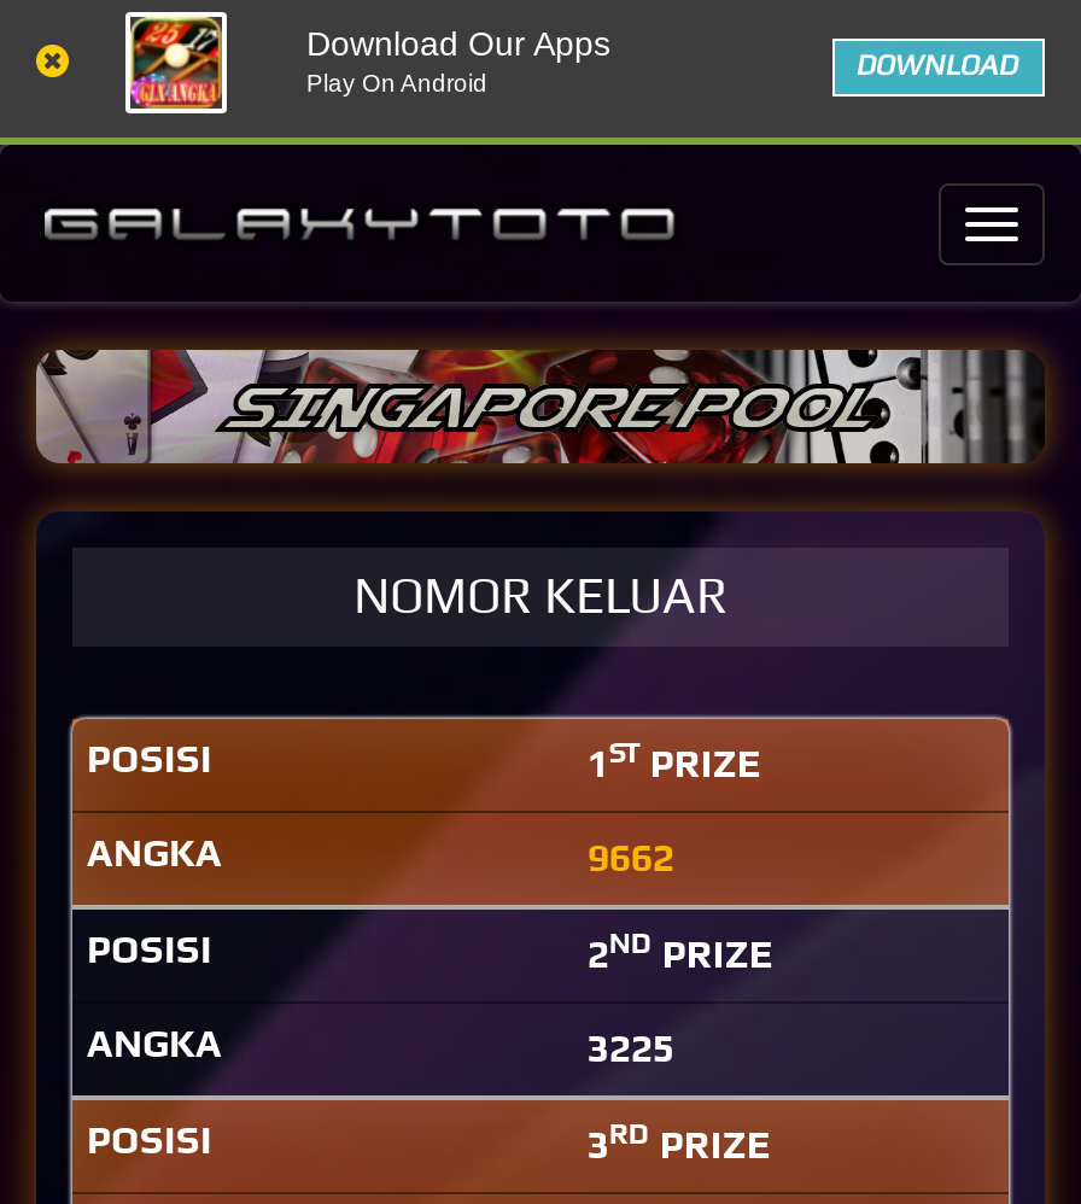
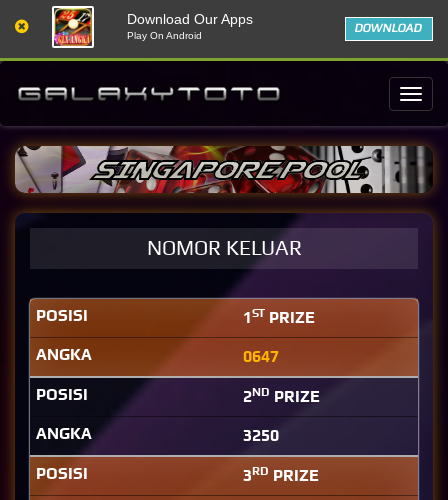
- 9662
+ 0647

- 3225
+ 3250
